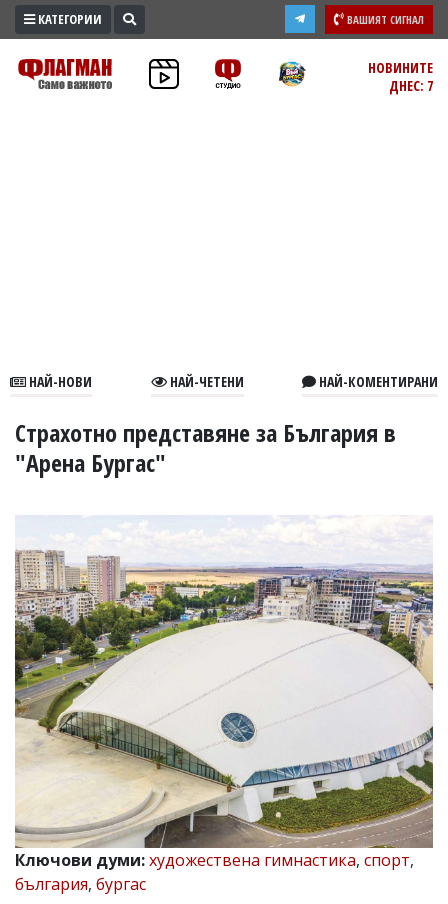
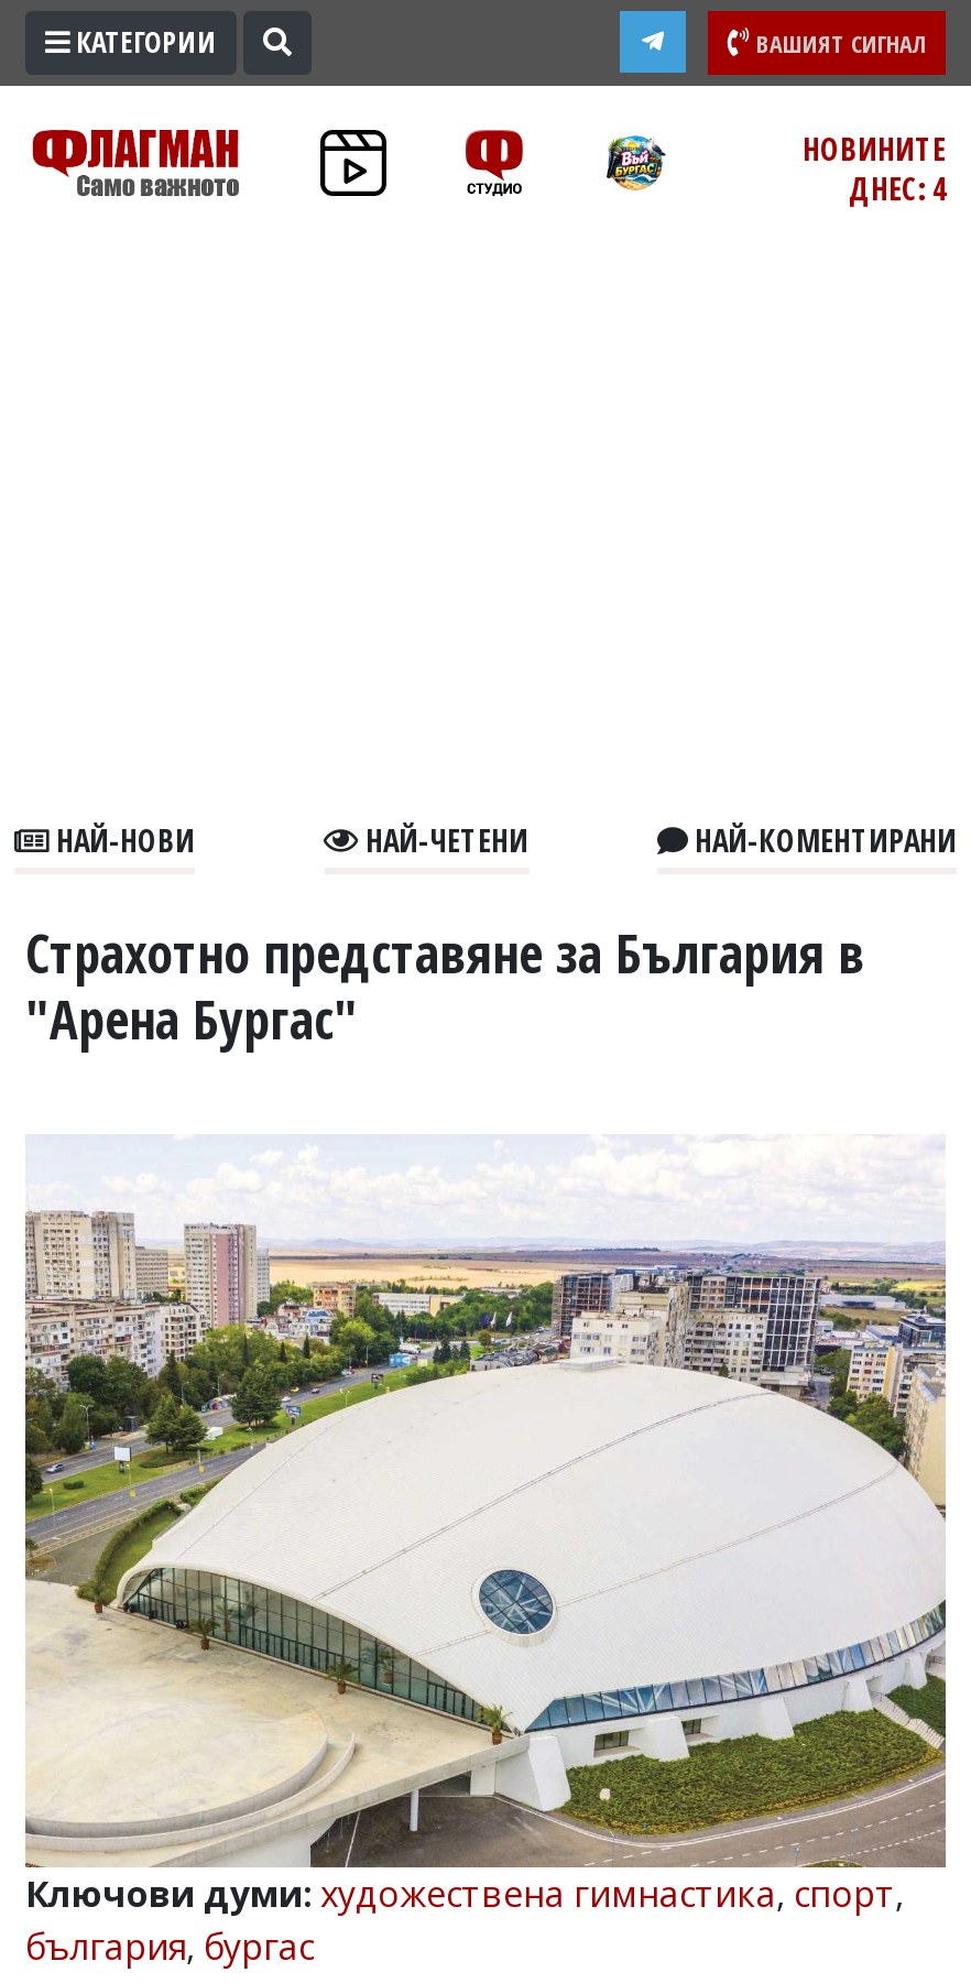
- ДНЕС: 7
+ ДНЕС: 4
